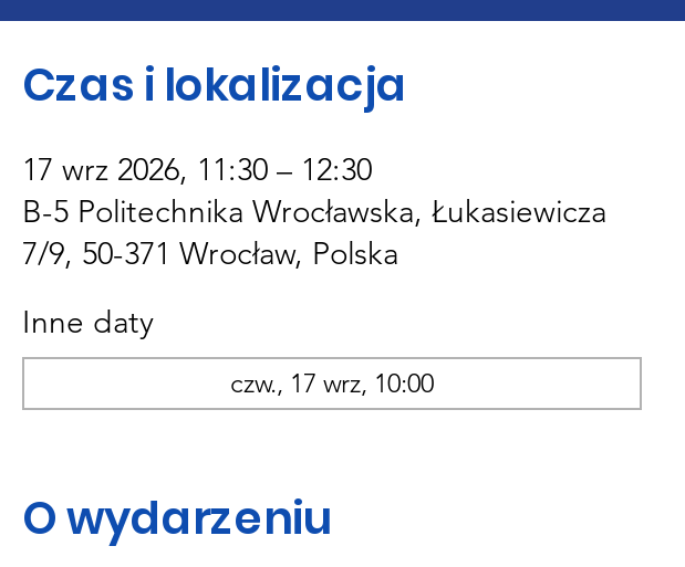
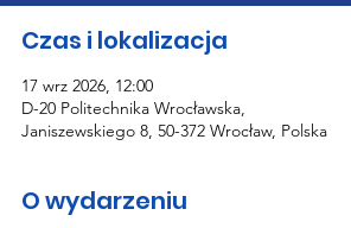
- 17 wrz 2026, 11:30 – 12:30
- B-5 Politechnika Wrocławska, Łukasiewicza
- 7/9, 50-371 Wrocław, Polska
- Inne daty
- czw., 17 wrz, 10:00
+ 17 wrz 2026, 12:00
+ D-20 Politechnika Wrocławska,
+ Janiszewskiego 8, 50-372 Wrocław, Polska
